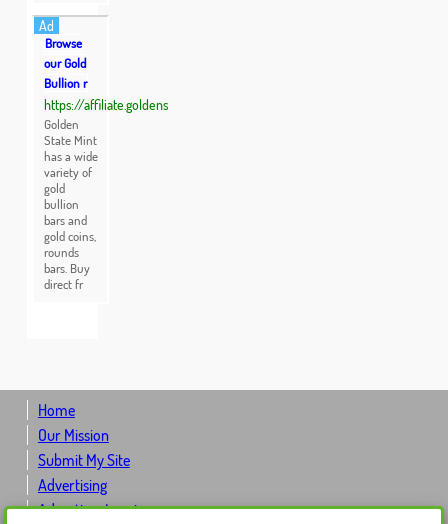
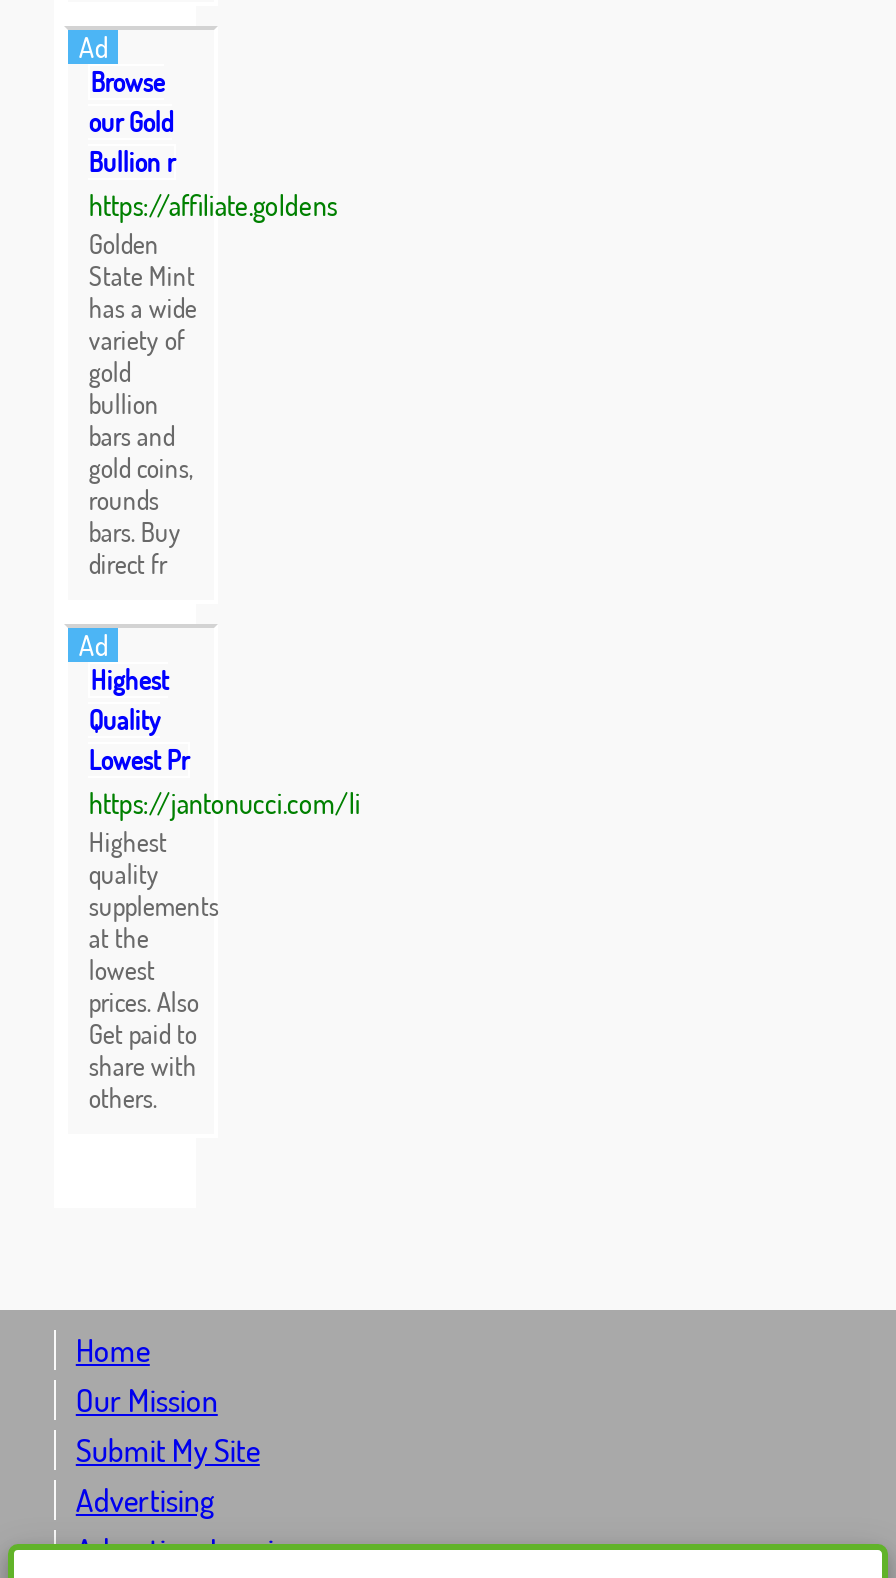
+ Ad
+ Highest
+ Quality
+ Lowest Pr
+ https://jantonucci.com/li
+ Highest
+ quality
+ supplements
+ at the
+ lowest
+ prices. Also
+ Get paid to
+ share with
+ others.
